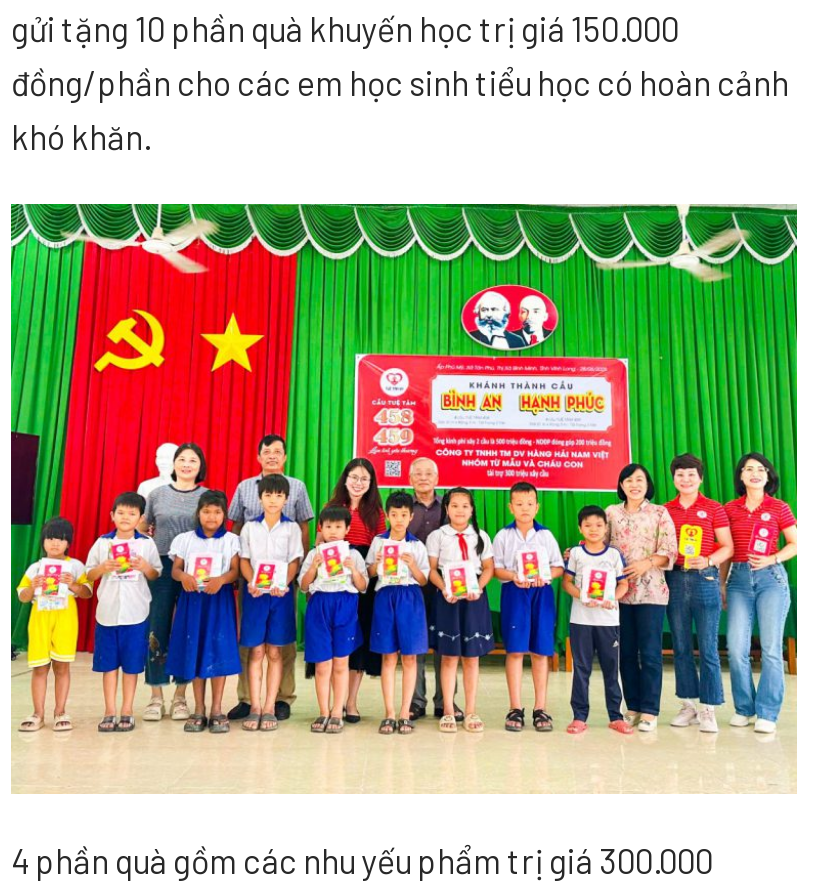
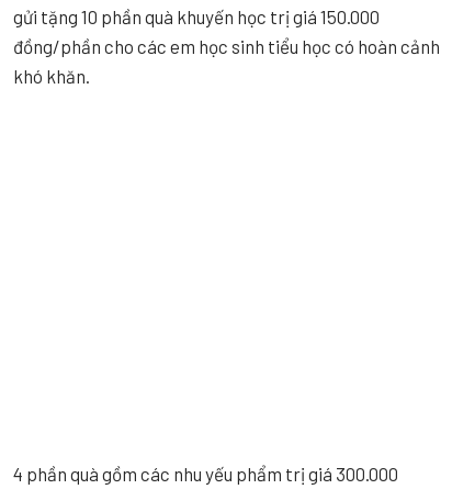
- [image]
